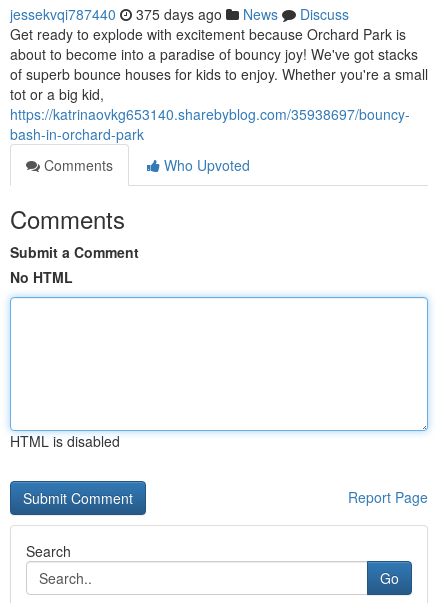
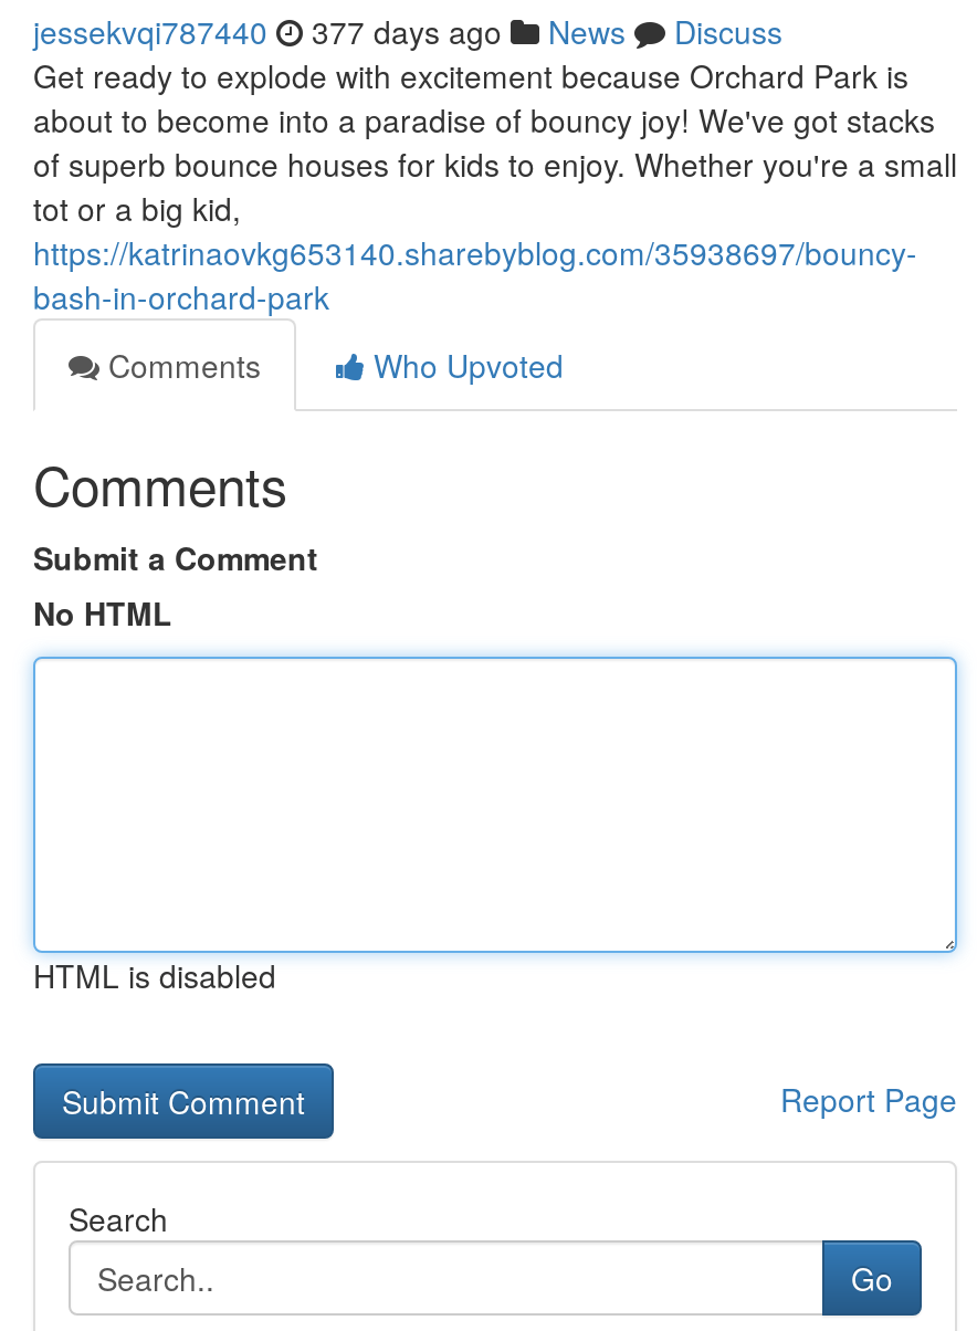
- jessekvqi787440 375 days ago News Discuss
+ jessekvqi787440 377 days ago News Discuss
